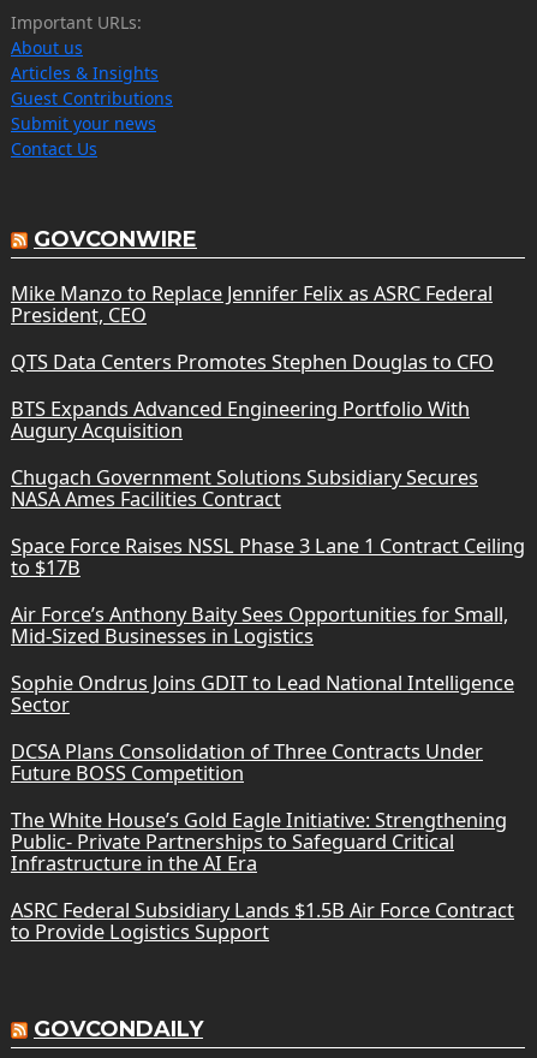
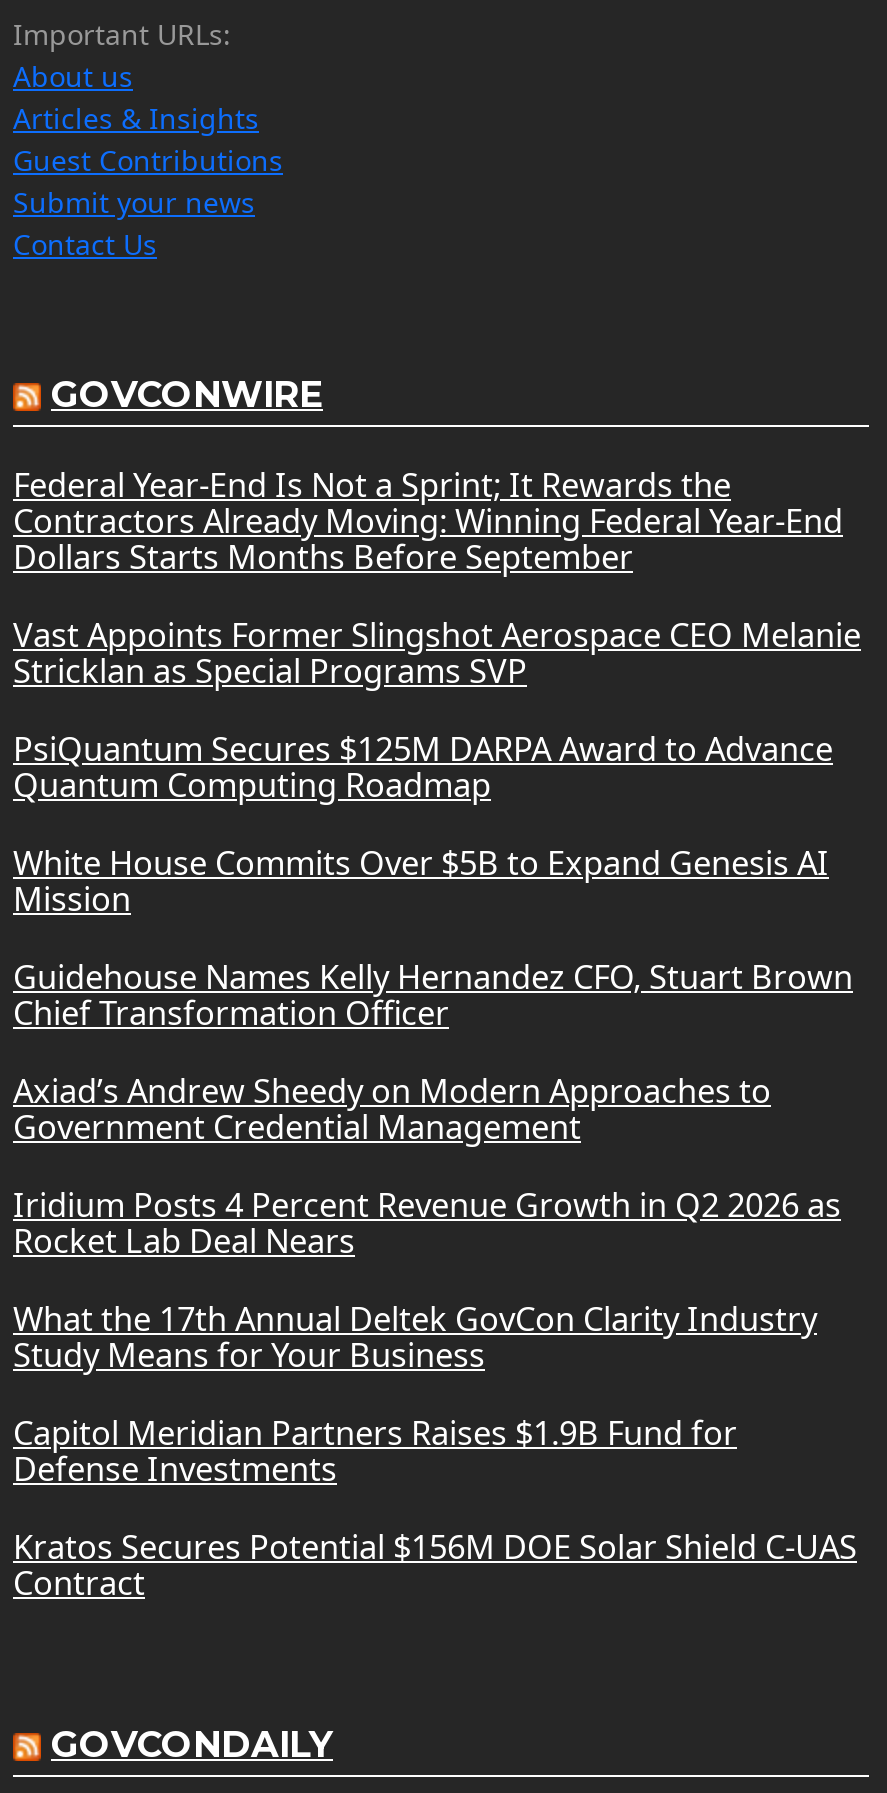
- Mike Manzo to Replace Jennifer Felix as ASRC Federal
- President, CEO
+ Federal Year-End Is Not a Sprint; It Rewards the
+ Contractors Already Moving: Winning Federal Year-End
+ Dollars Starts Months Before September

- QTS Data Centers Promotes Stephen Douglas to CFO
+ Vast Appoints Former Slingshot Aerospace CEO Melanie
+ Stricklan as Special Programs SVP

- BTS Expands Advanced Engineering Portfolio With
- Augury Acquisition
+ PsiQuantum Secures $125M DARPA Award to Advance
+ Quantum Computing Roadmap

- Chugach Government Solutions Subsidiary Secures
- NASA Ames Facilities Contract
+ White House Commits Over $5B to Expand Genesis AI
+ Mission

- Space Force Raises NSSL Phase 3 Lane 1 Contract Ceiling
- to $17B
+ Guidehouse Names Kelly Hernandez CFO, Stuart Brown
+ Chief Transformation Officer

- Air Force’s Anthony Baity Sees Opportunities for Small,
- Mid-Sized Businesses in Logistics
+ Axiad’s Andrew Sheedy on Modern Approaches to
+ Government Credential Management

- Sophie Ondrus Joins GDIT to Lead National Intelligence
- Sector
+ Iridium Posts 4 Percent Revenue Growth in Q2 2026 as
+ Rocket Lab Deal Nears

- DCSA Plans Consolidation of Three Contracts Under
- Future BOSS Competition
+ What the 17th Annual Deltek GovCon Clarity Industry
+ Study Means for Your Business

- The White House’s Gold Eagle Initiative: Strengthening
- Public- Private Partnerships to Safeguard Critical
- Infrastructure in the AI Era
+ Capitol Meridian Partners Raises $1.9B Fund for
+ Defense Investments

- ASRC Federal Subsidiary Lands $1.5B Air Force Contract
- to Provide Logistics Support
+ Kratos Secures Potential $156M DOE Solar Shield C-UAS
+ Contract
